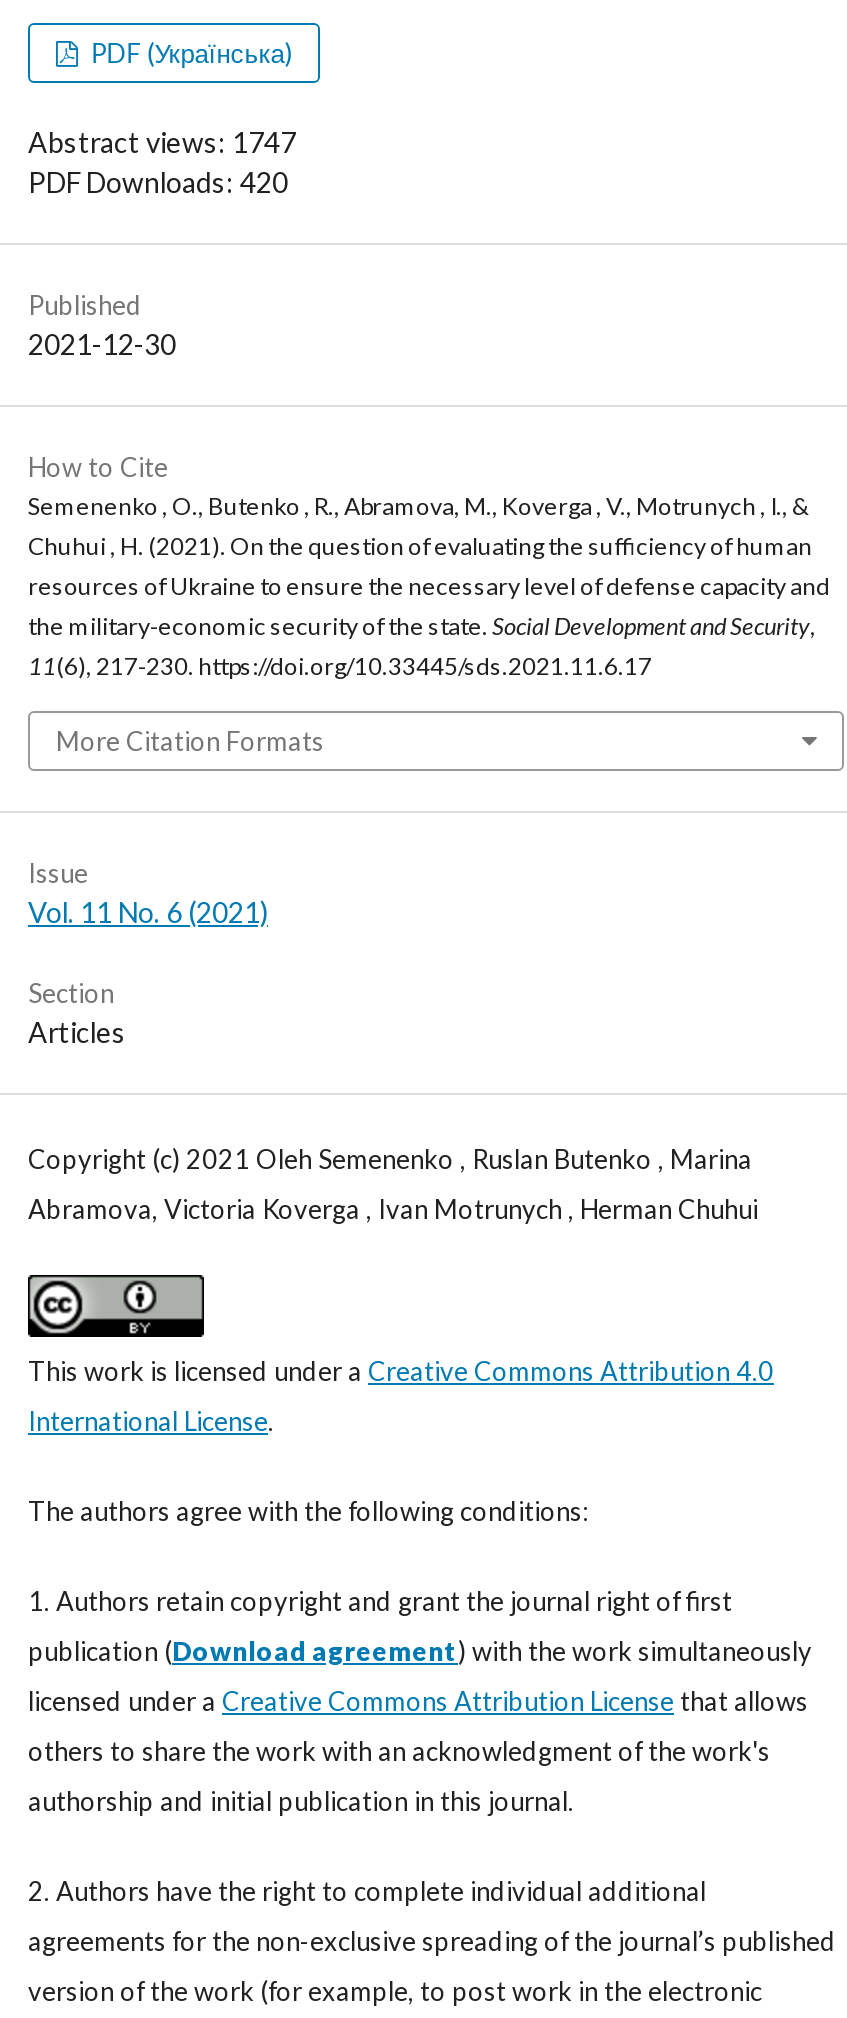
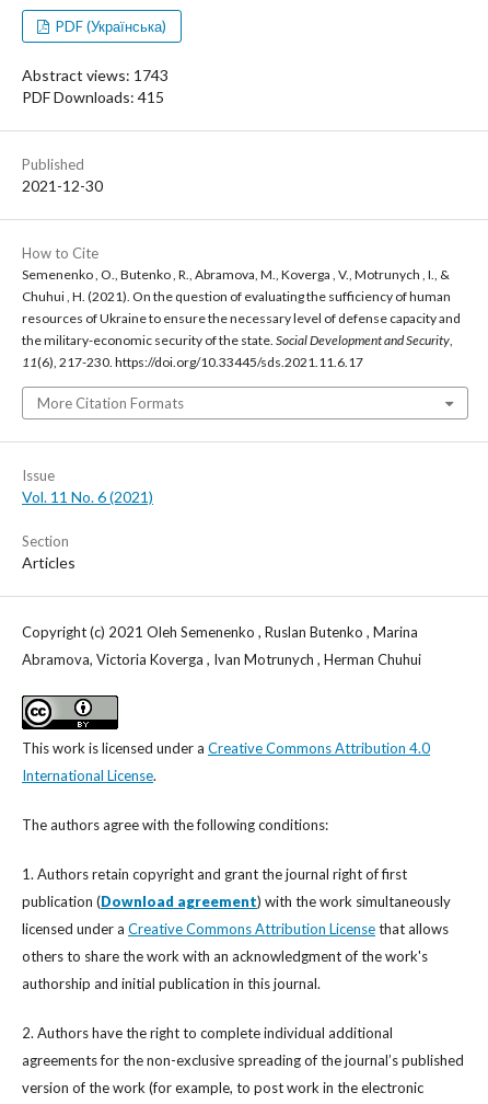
- Abstract views: 1747
+ Abstract views: 1743

- PDF Downloads: 420
+ PDF Downloads: 415
